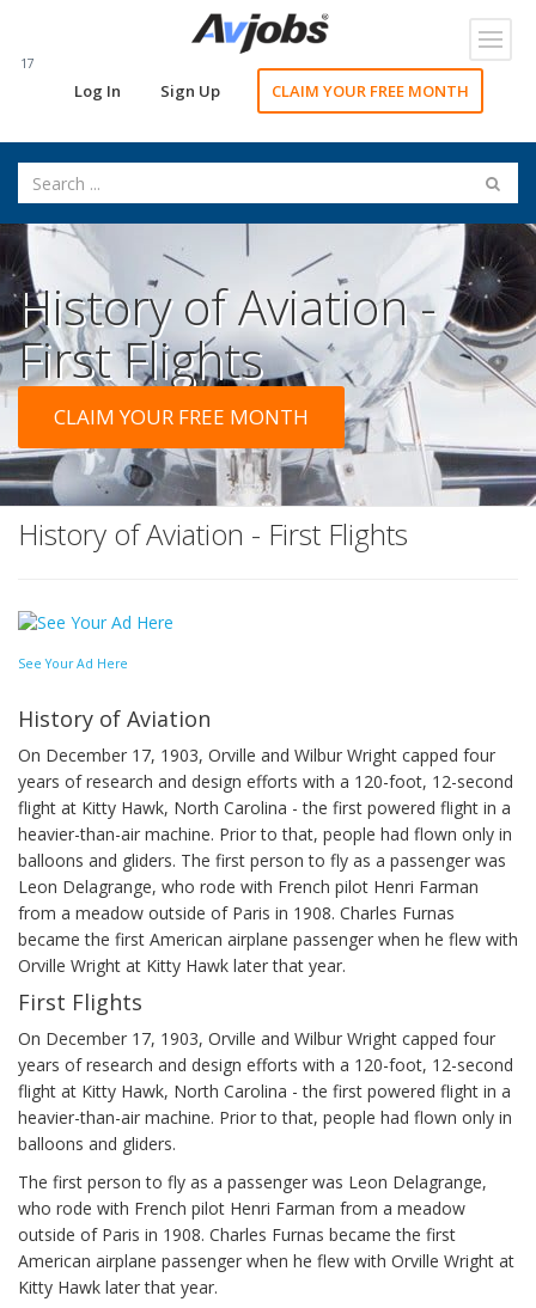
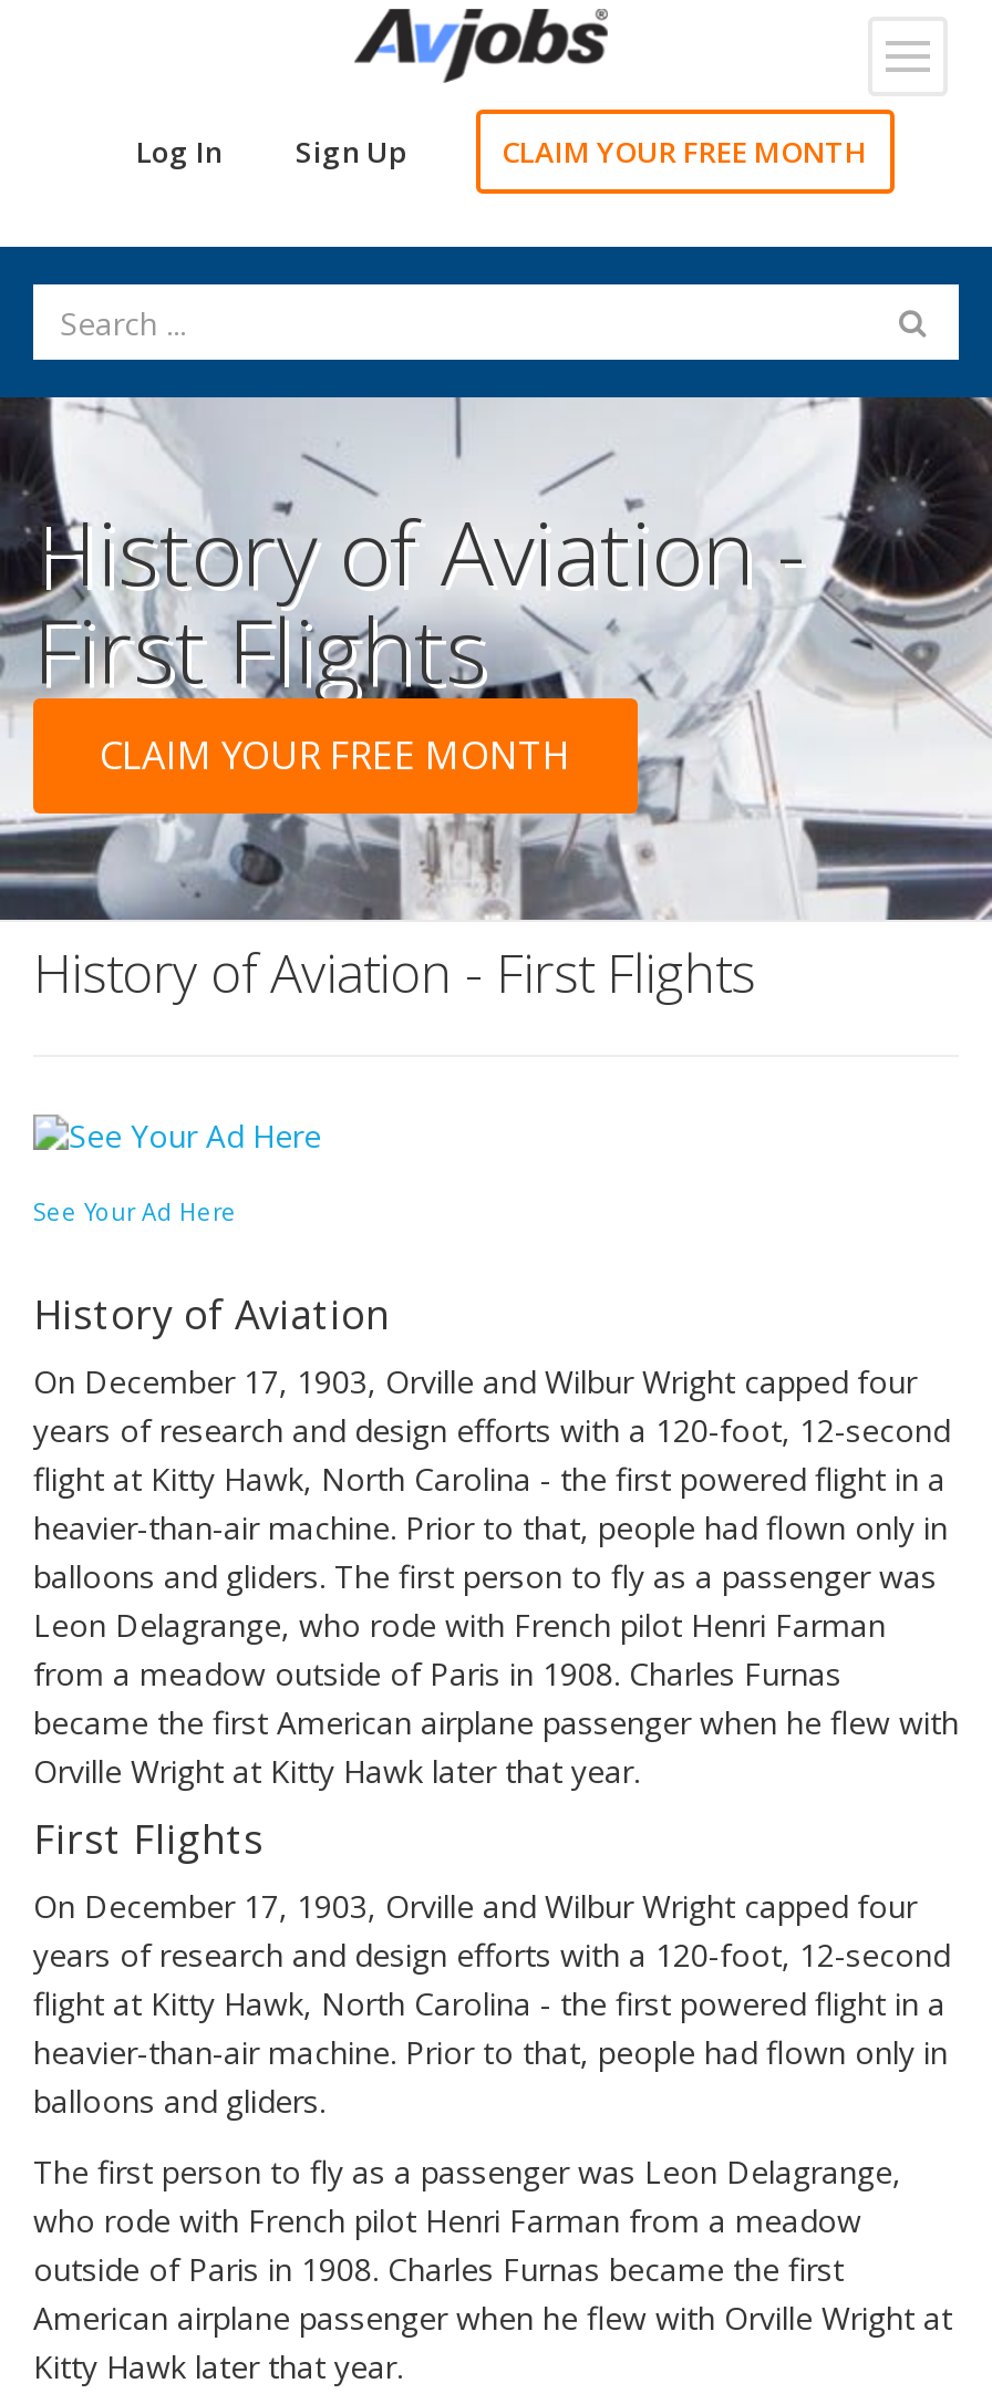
- 17
